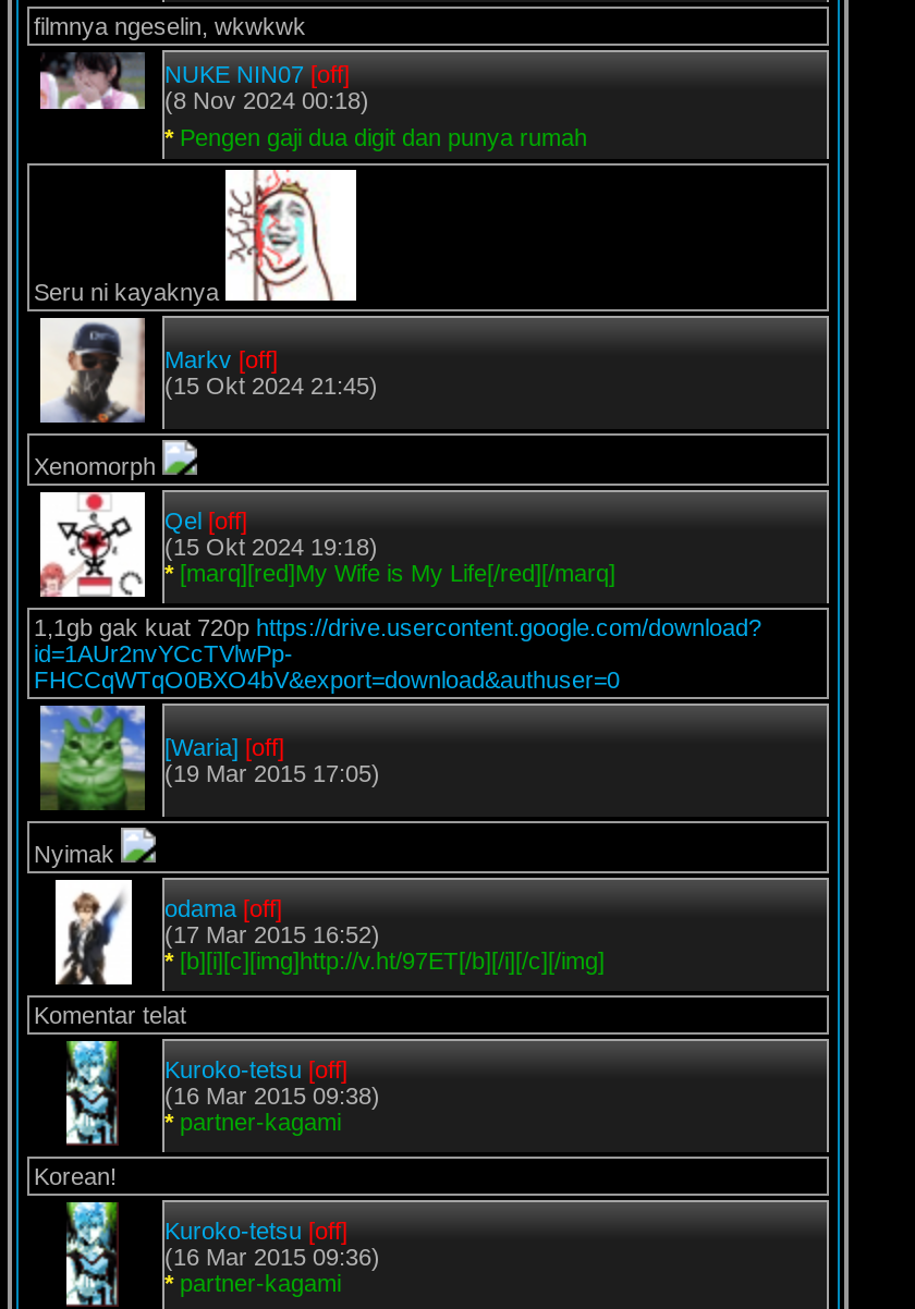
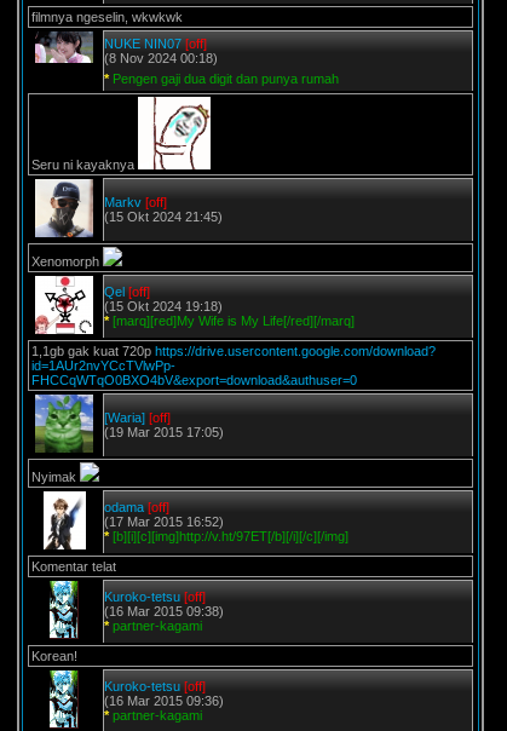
- [image]
+ [image]
